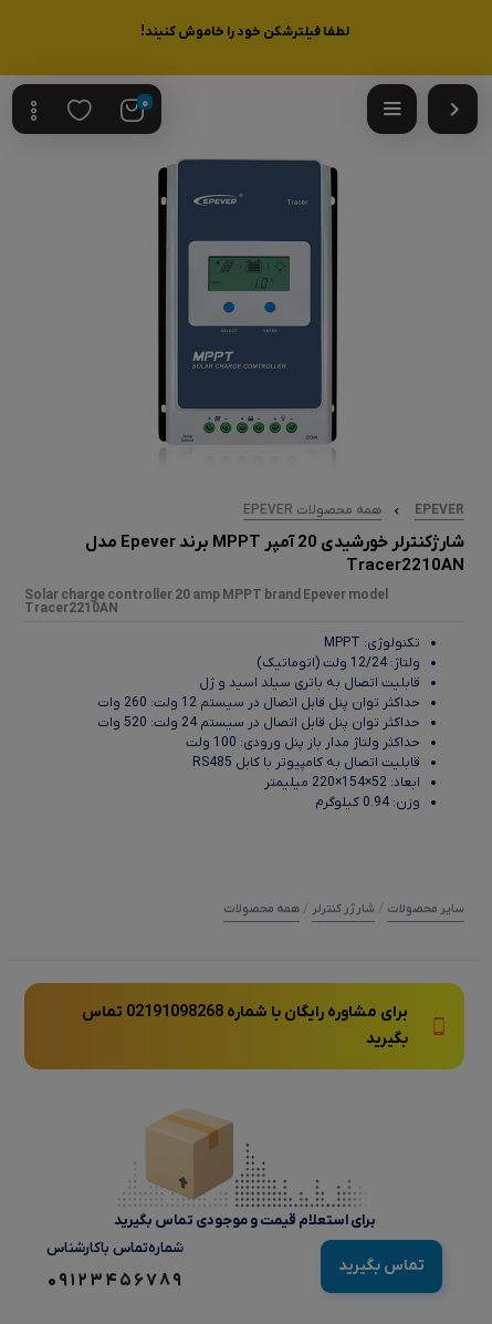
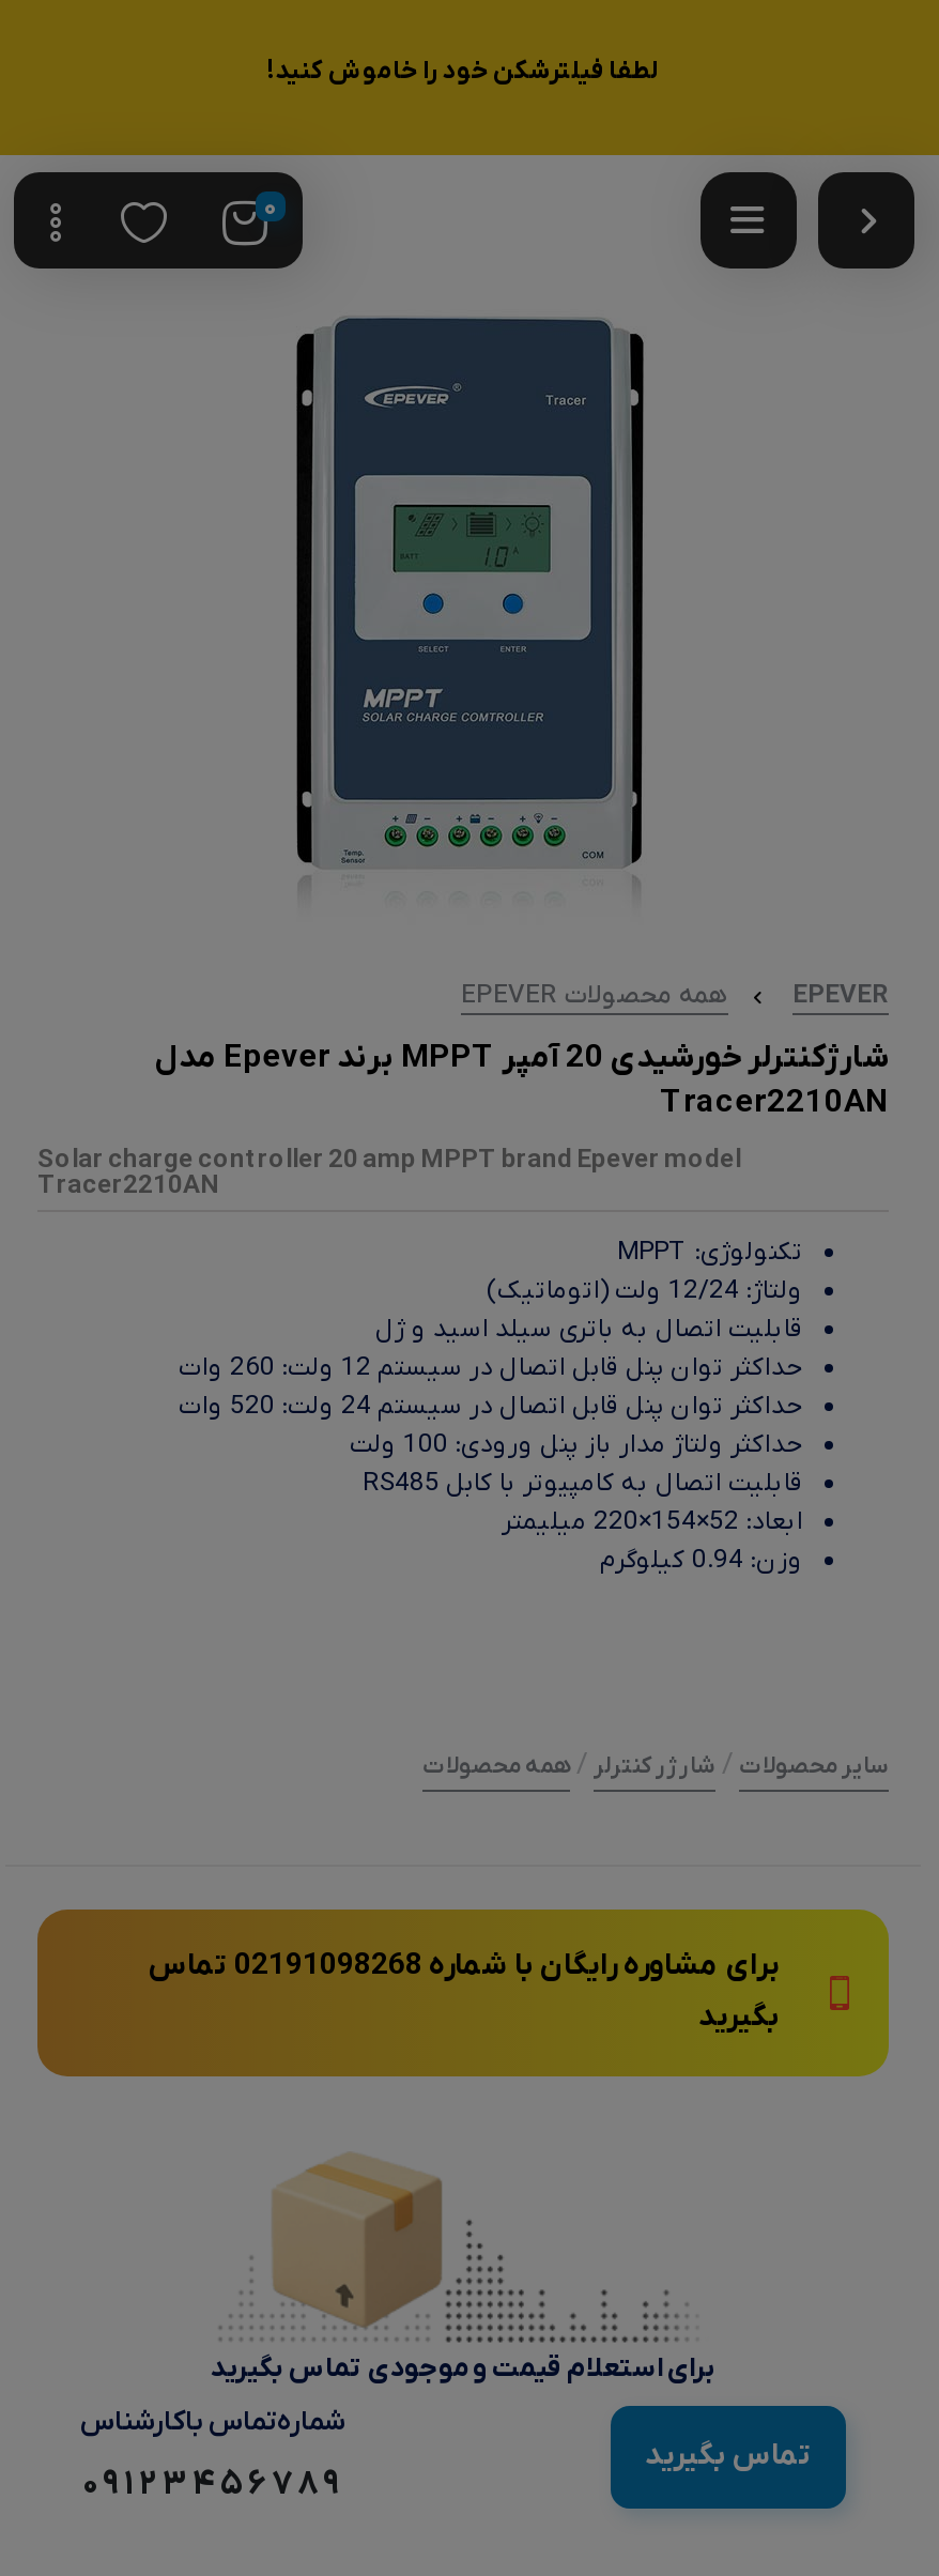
- لطفا فیلترشکن خود را خاموش کنیند!
+ لطفا فیلترشکن خود را خاموش کنید!
